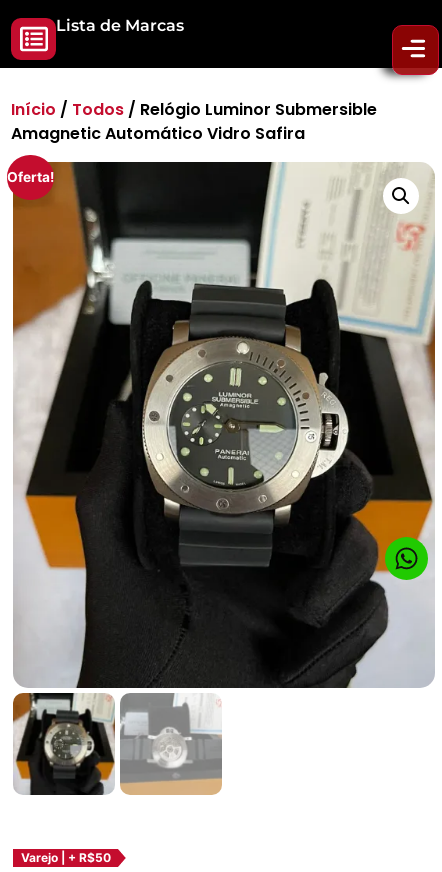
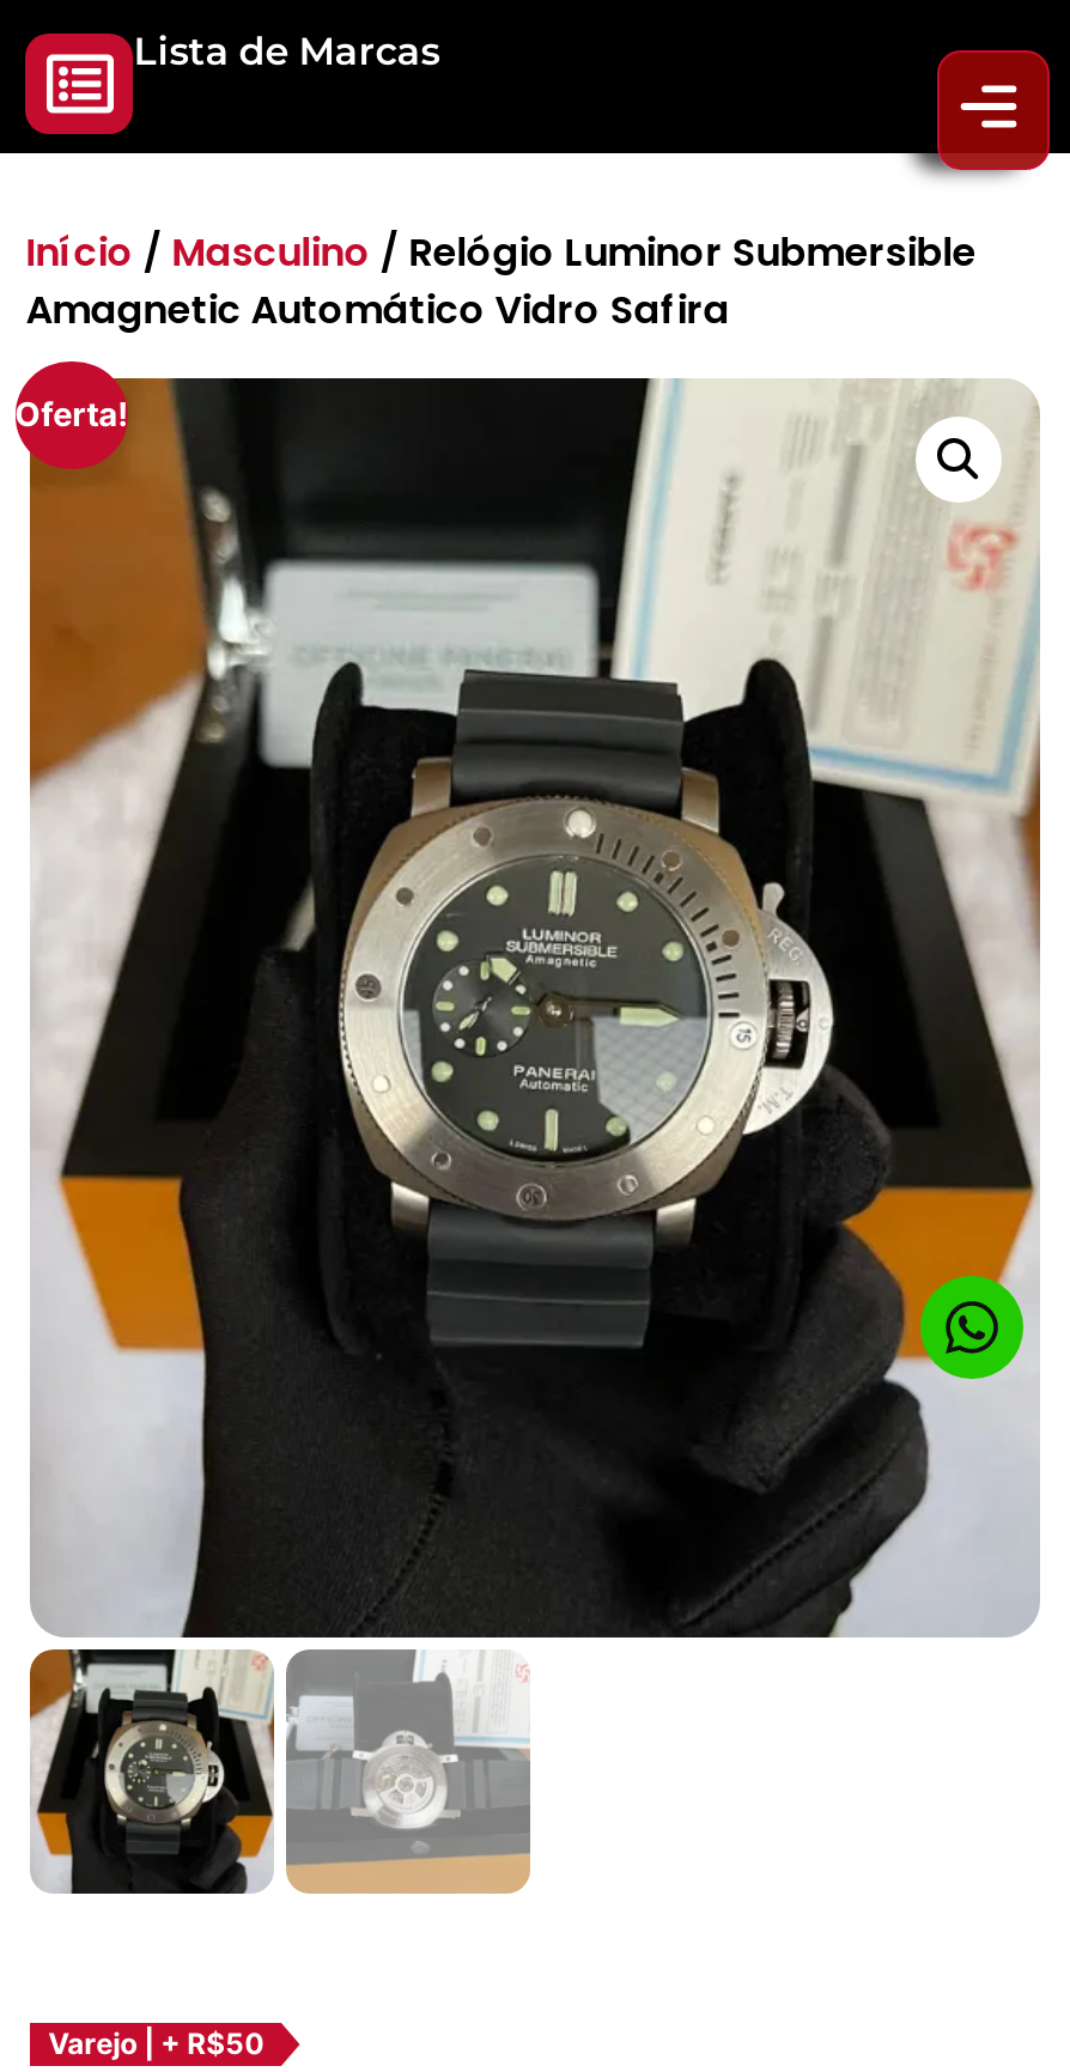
- Início / Todos / Relógio Luminor Submersible
+ Início / Masculino / Relógio Luminor Submersible
